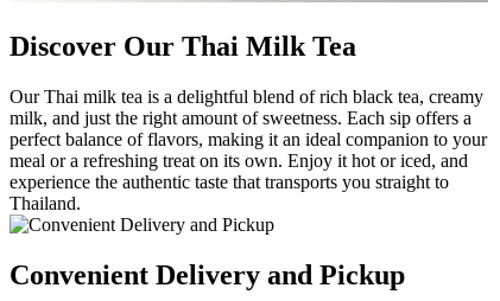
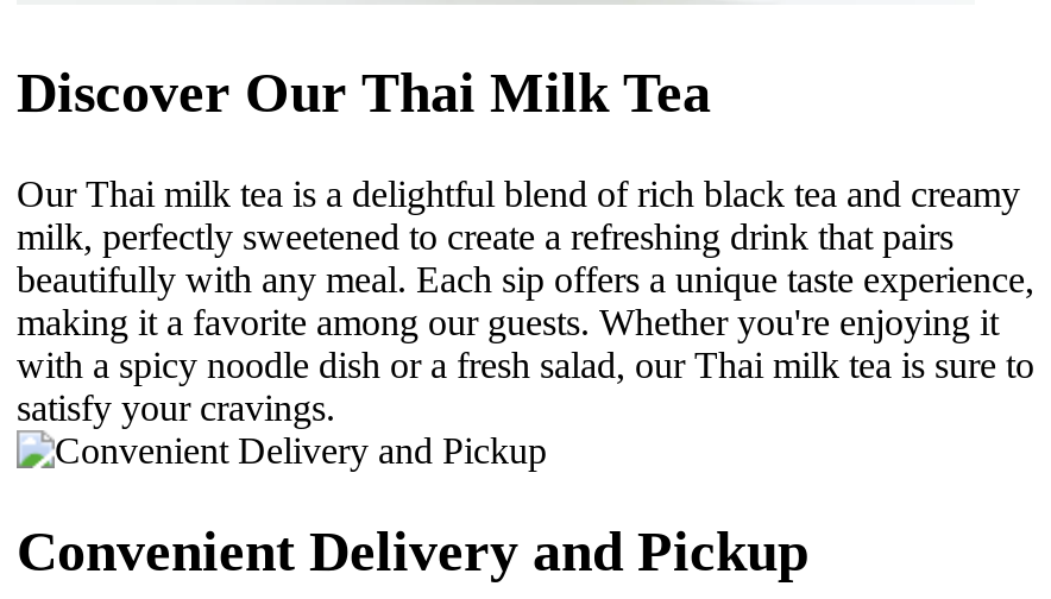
- Our Thai milk tea is a delightful blend of rich black tea, creamy
- milk, and just the right amount of sweetness. Each sip offers a
- perfect balance of flavors, making it an ideal companion to your
- meal or a refreshing treat on its own. Enjoy it hot or iced, and
- experience the authentic taste that transports you straight to
- Thailand.
+ Our Thai milk tea is a delightful blend of rich black tea and creamy
+ milk, perfectly sweetened to create a refreshing drink that pairs
+ beautifully with any meal. Each sip offers a unique taste experience,
+ making it a favorite among our guests. Whether you're enjoying it
+ with a spicy noodle dish or a fresh salad, our Thai milk tea is sure to
+ satisfy your cravings.
